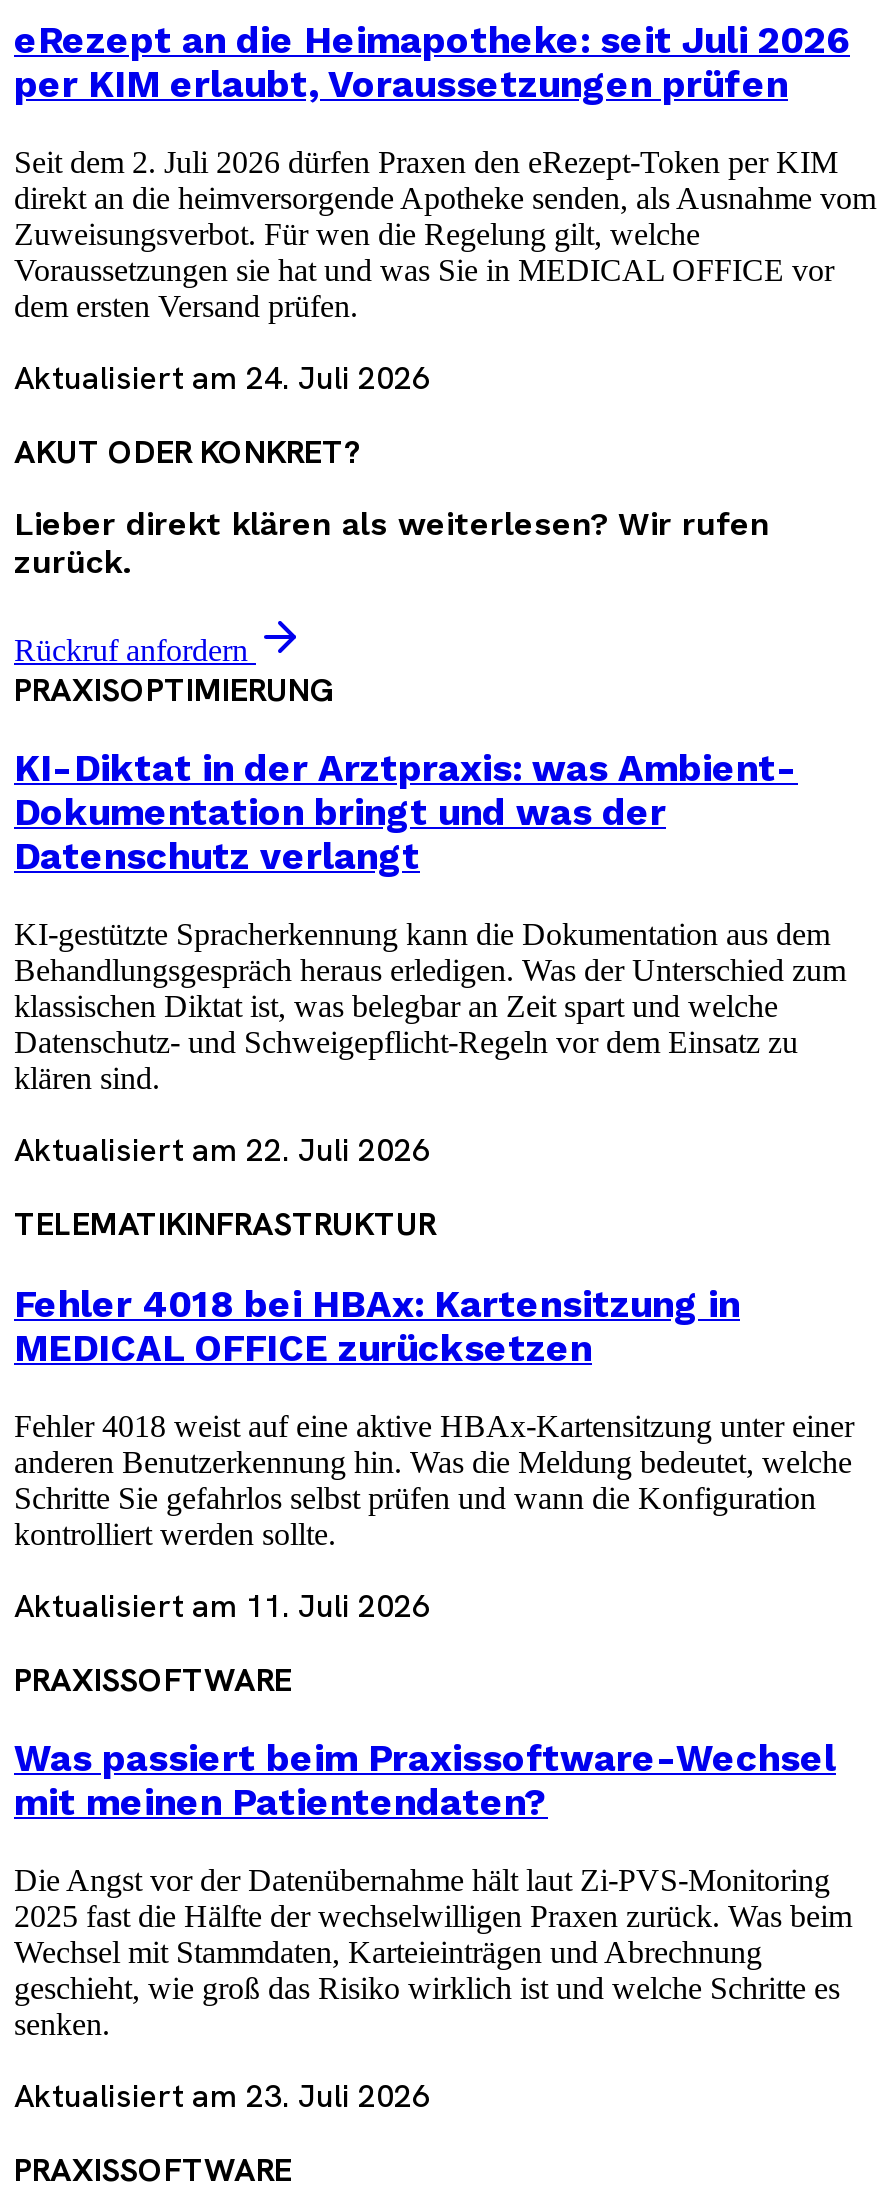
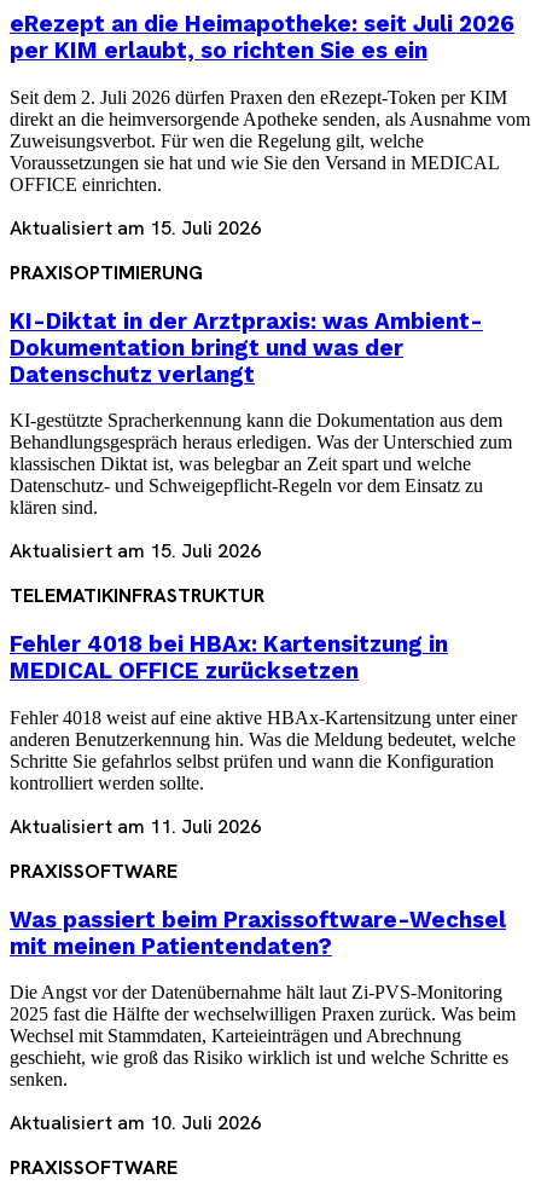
- per KIM erlaubt, Voraussetzungen prüfen
+ per KIM erlaubt, so richten Sie es ein

- Voraussetzungen sie hat und was Sie in MEDICAL OFFICE vor
- dem ersten Versand prüfen.
- Aktualisiert am 24. Juli 2026
- AKUT ODER KONKRET?
- Lieber direkt klären als weiterlesen? Wir rufen
- zurück.
- Rückruf anfordern
+ Voraussetzungen sie hat und wie Sie den Versand in MEDICAL
+ OFFICE einrichten.
+ Aktualisiert am 15. Juli 2026

- Aktualisiert am 22. Juli 2026
+ Aktualisiert am 15. Juli 2026

- Aktualisiert am 23. Juli 2026
+ Aktualisiert am 10. Juli 2026
